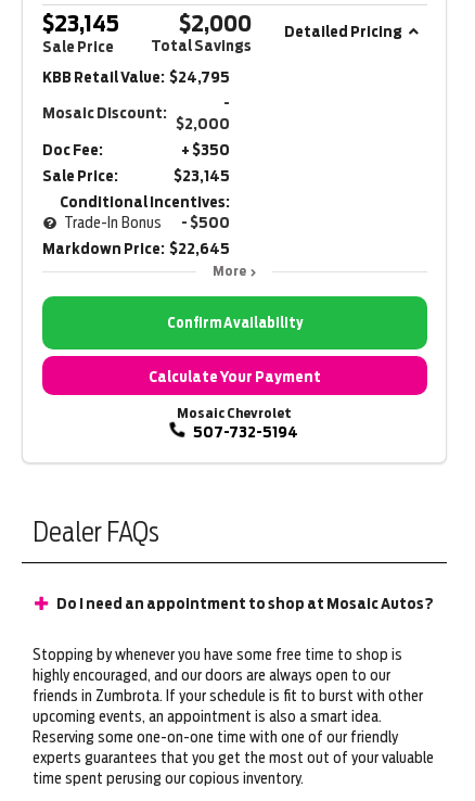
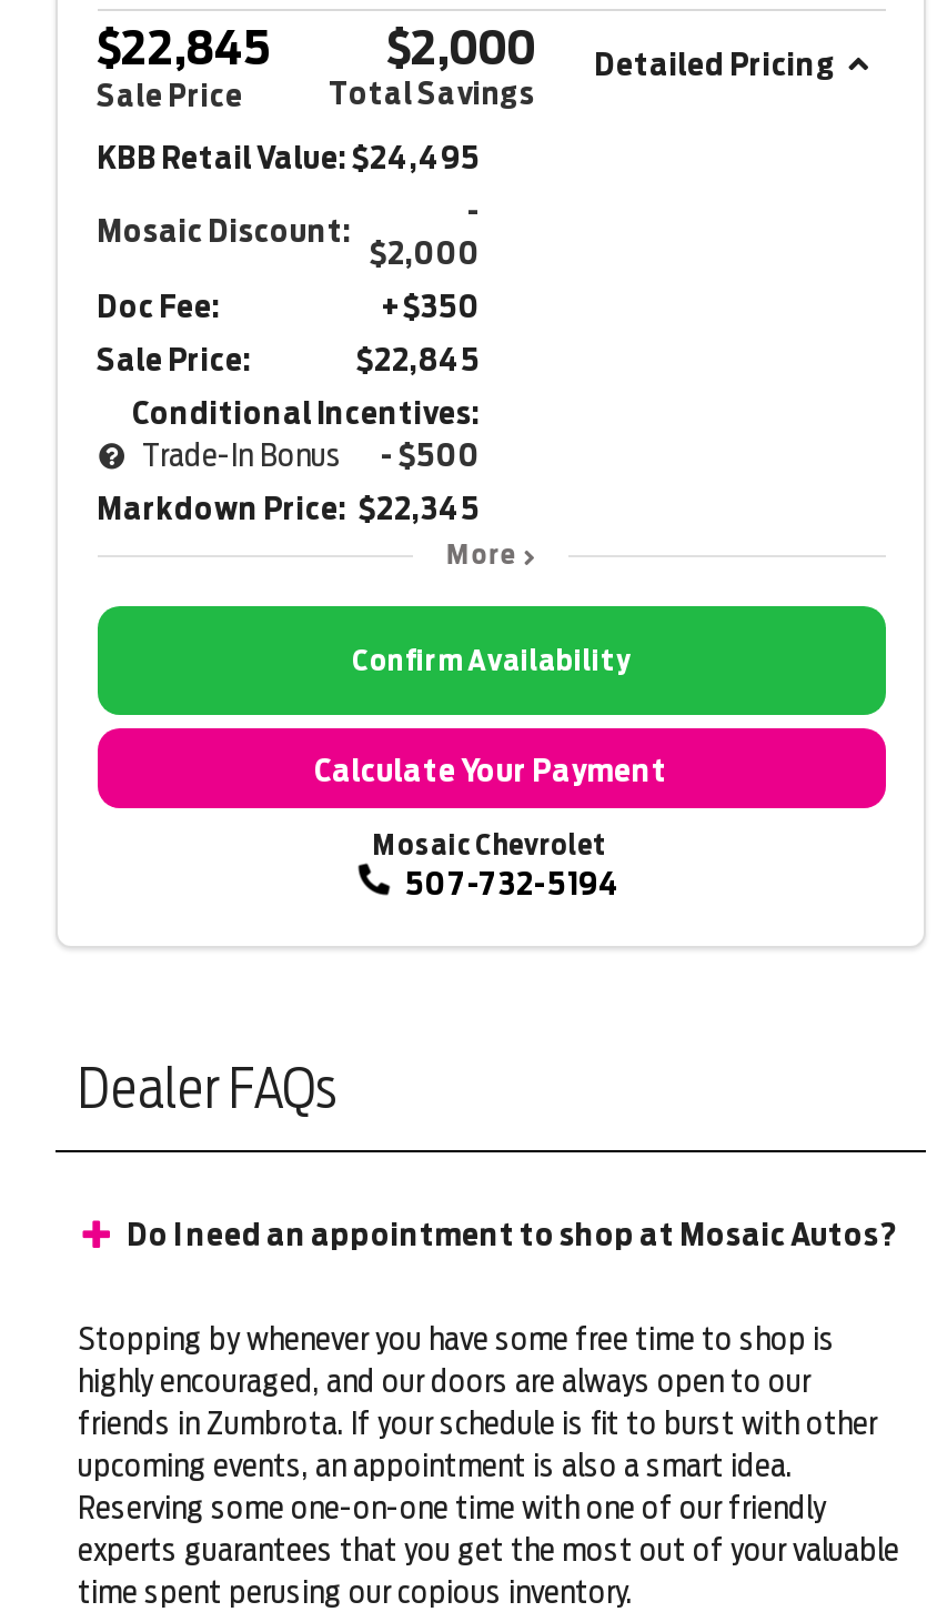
- $23,145
+ $22,845

- KBB Retail Value: $24,795
+ KBB Retail Value: $24,495

- $23,145
+ $22,845

- Markdown Price: $22,645
+ Markdown Price: $22,345
